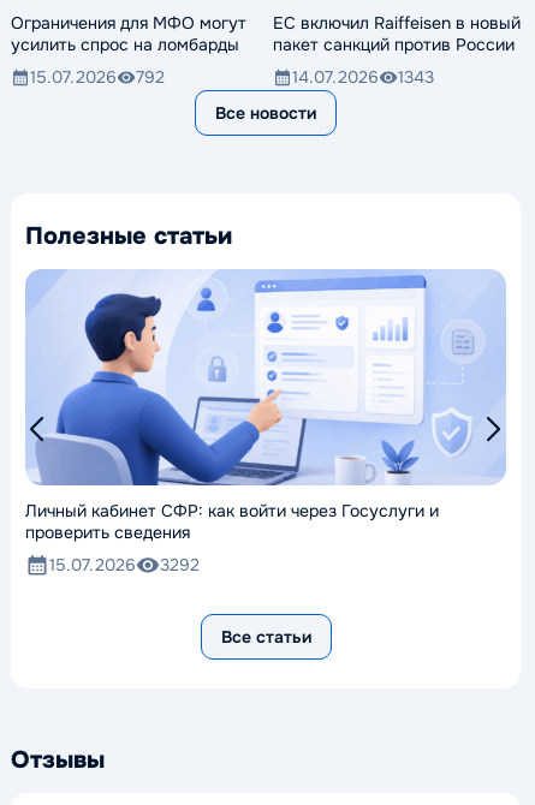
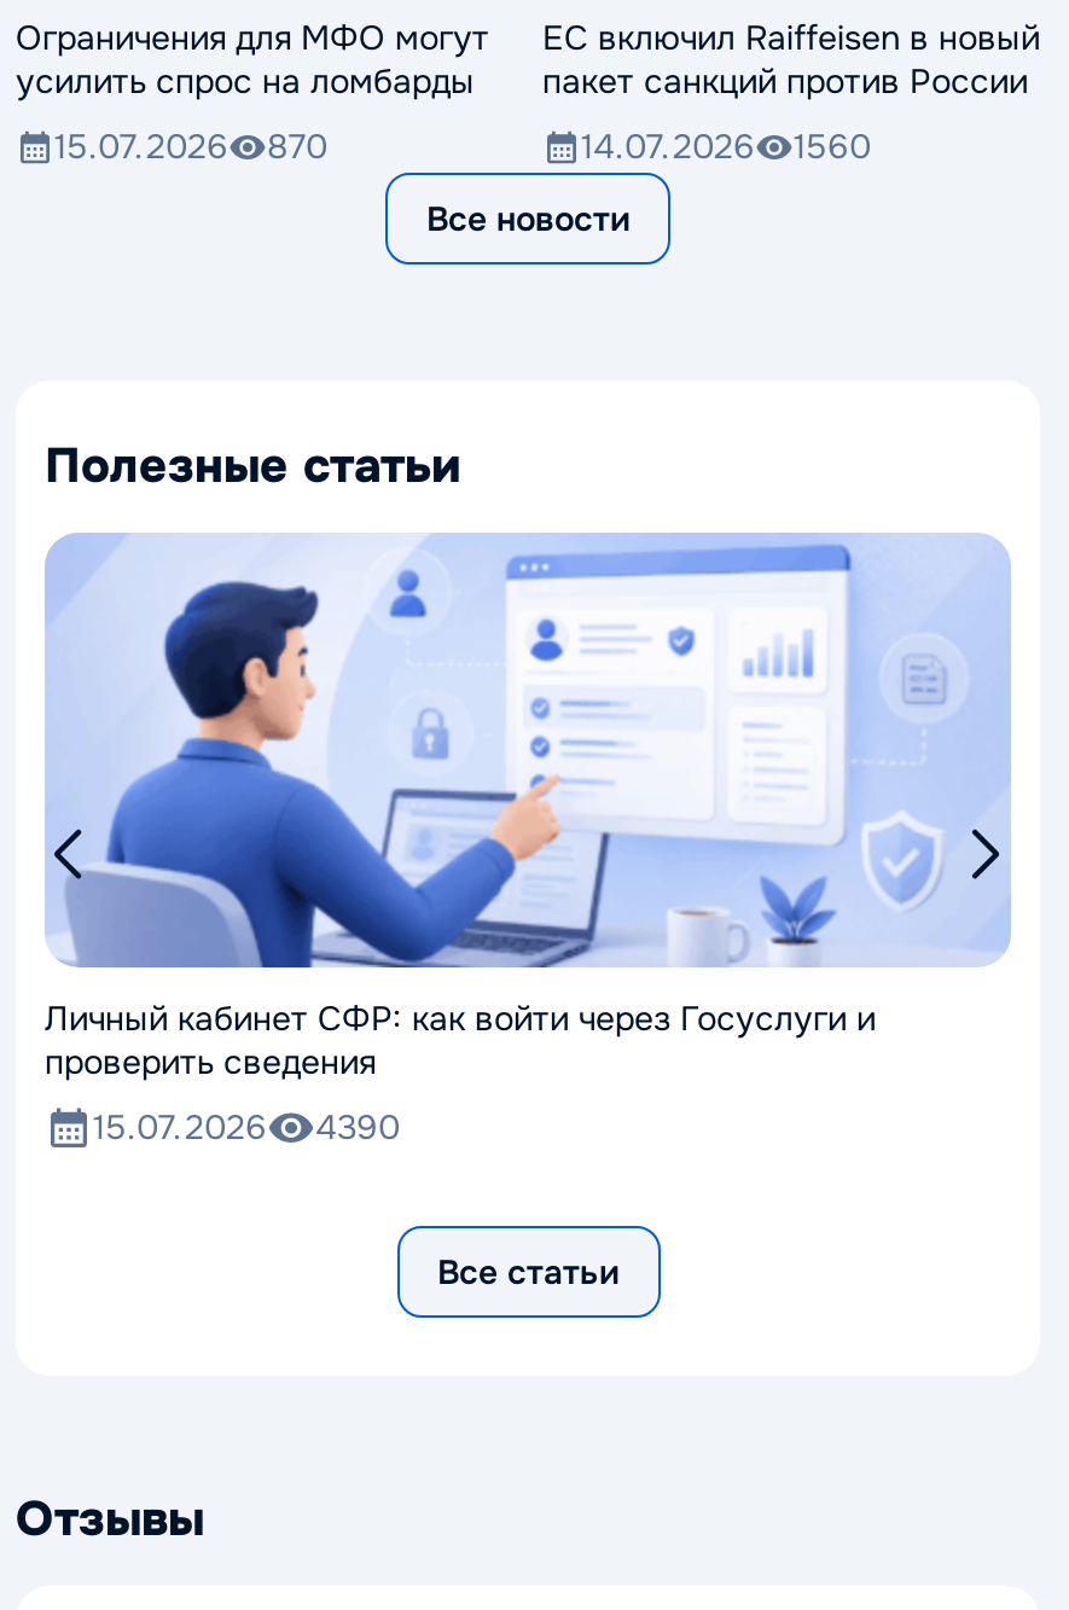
- 15.07.2026 792
+ 15.07.2026 870

- 14.07.2026 1343
+ 14.07.2026 1560

- 15.07.2026 3292
+ 15.07.2026 4390
